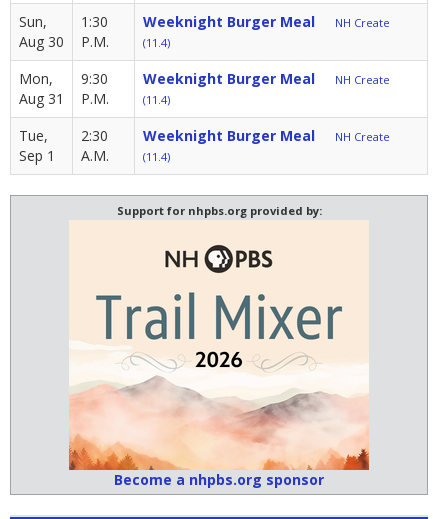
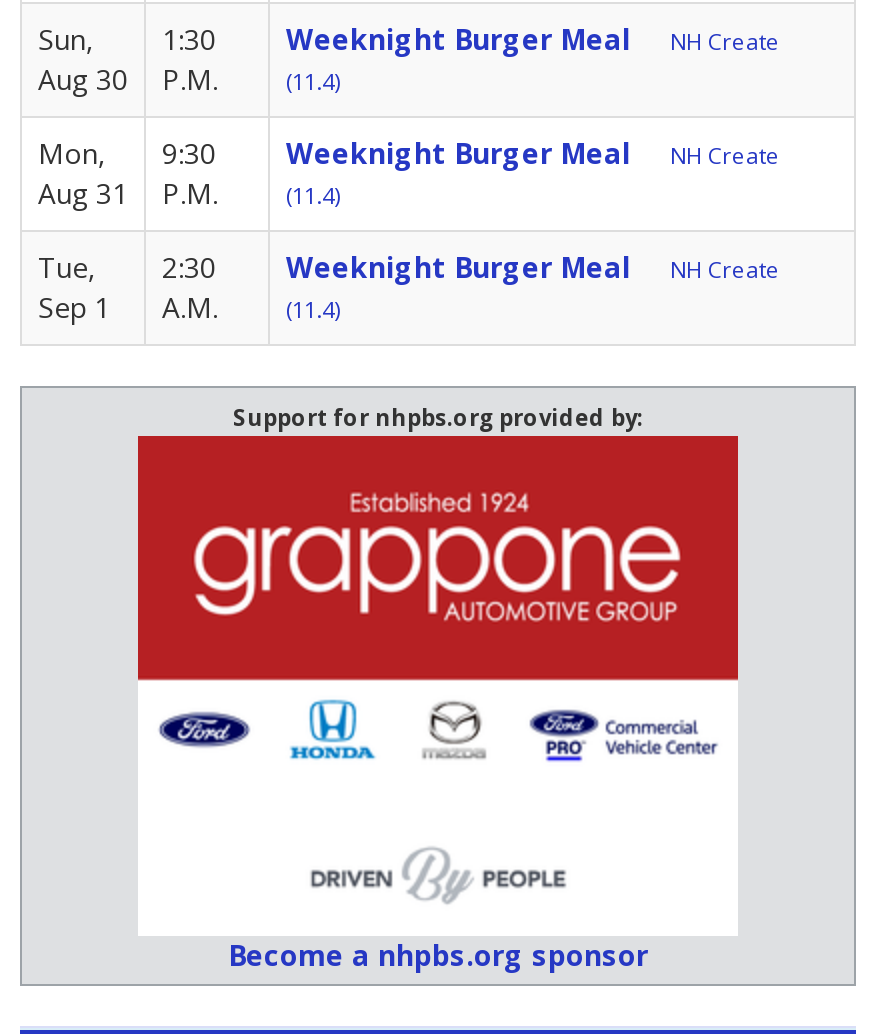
- [image]
+ [image]
